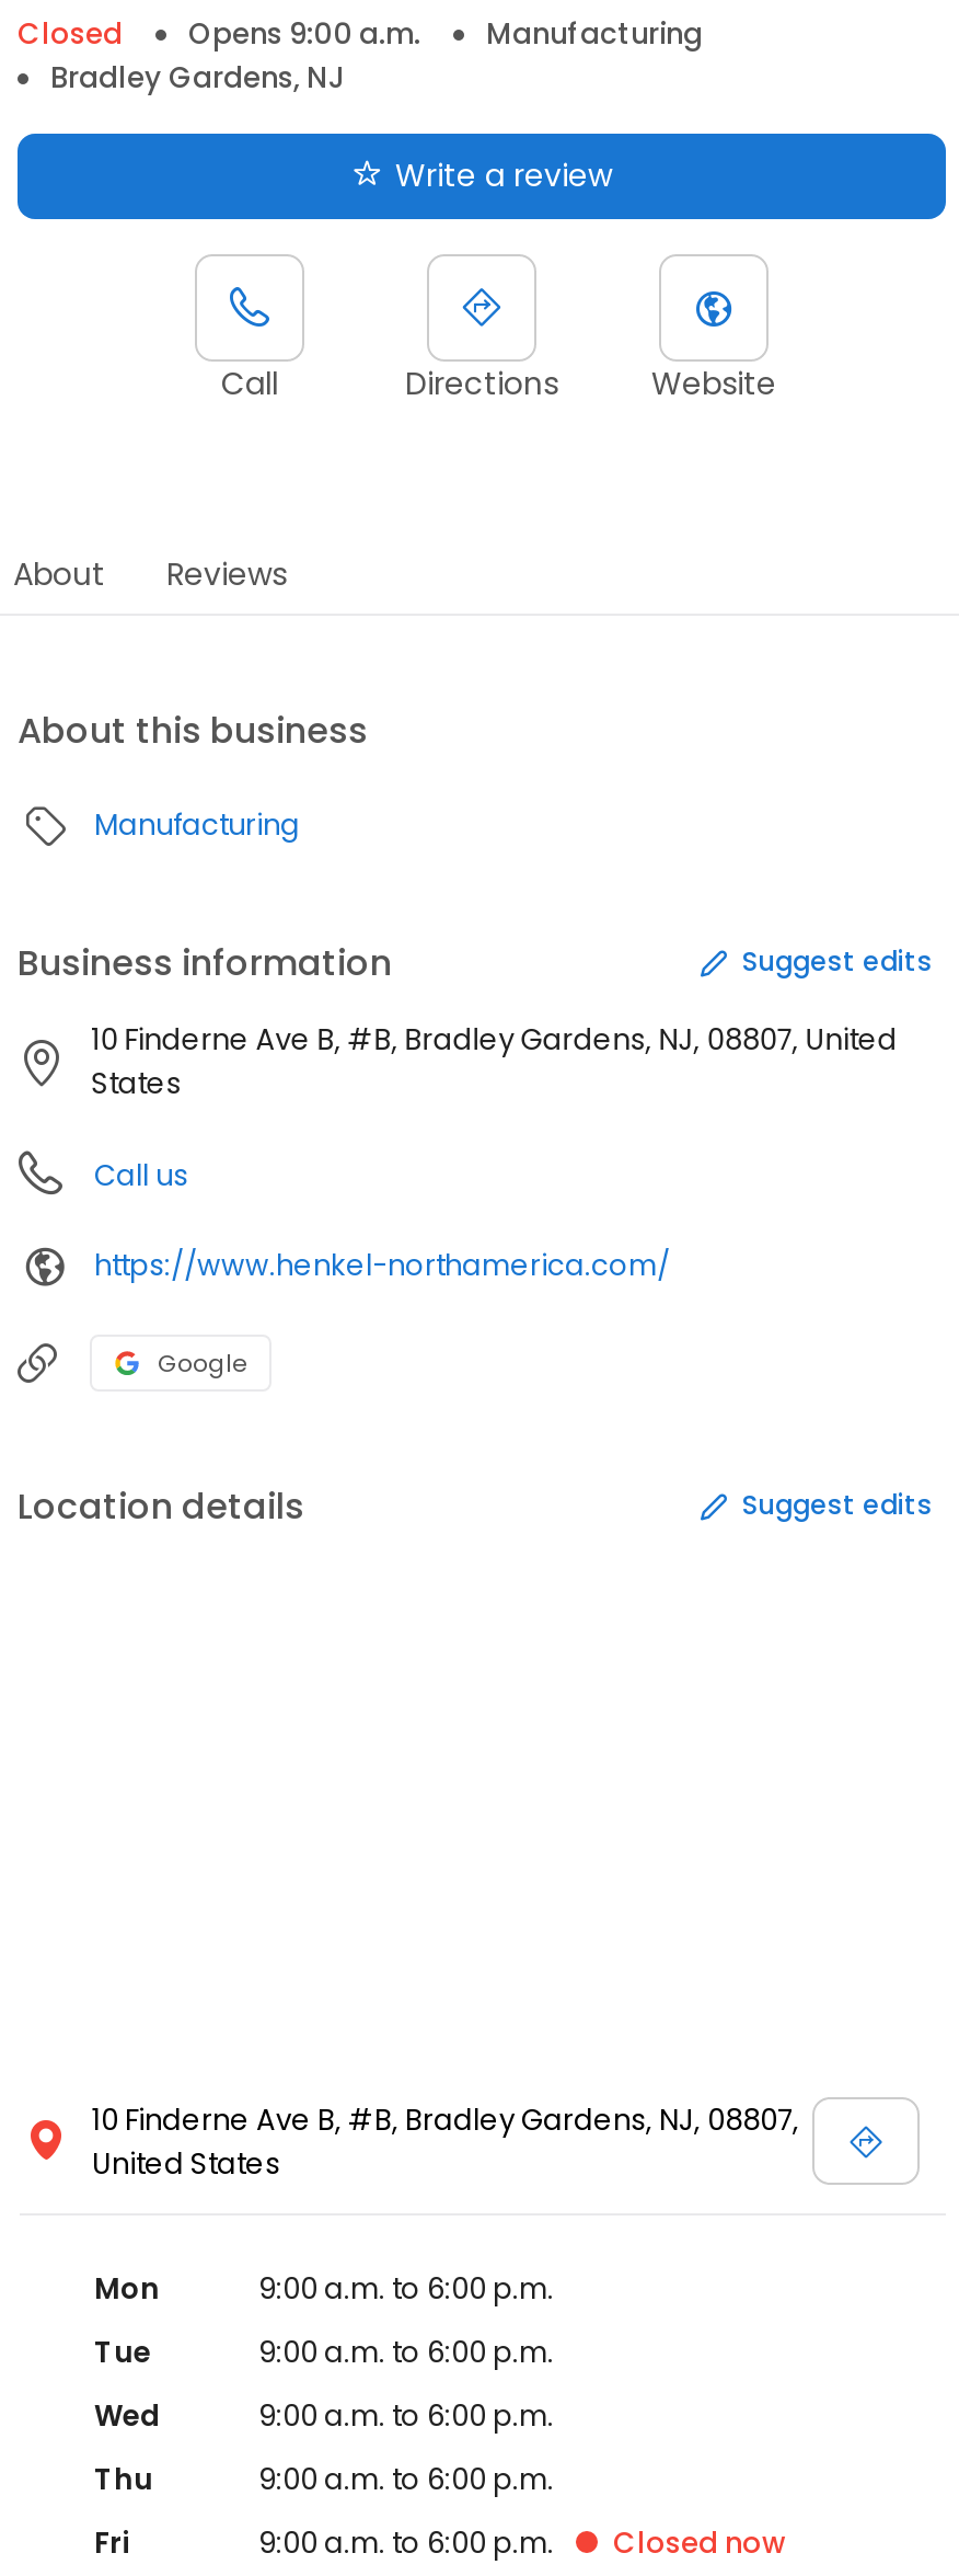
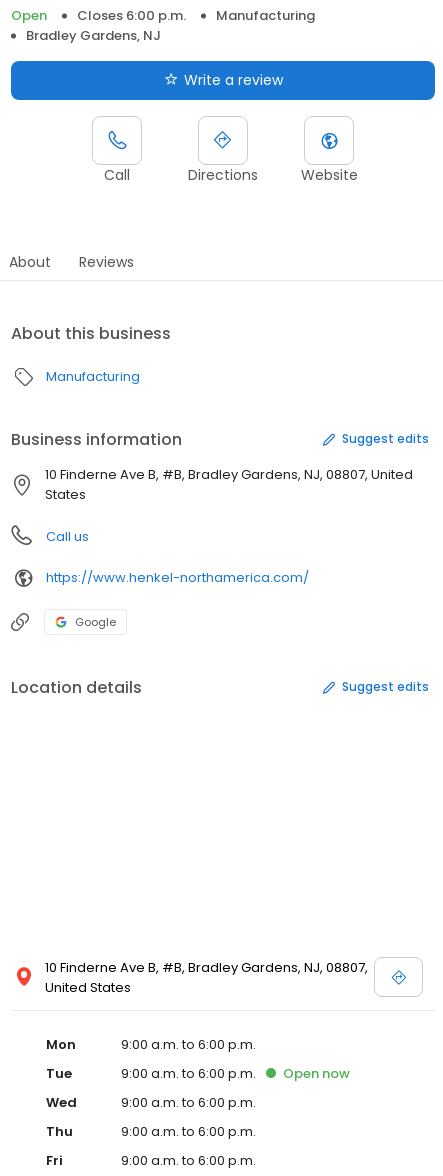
- Closed
- Opens 9:00 a.m.
+ Open
+ Closes 6:00 p.m.

+ Open now

- Closed now
